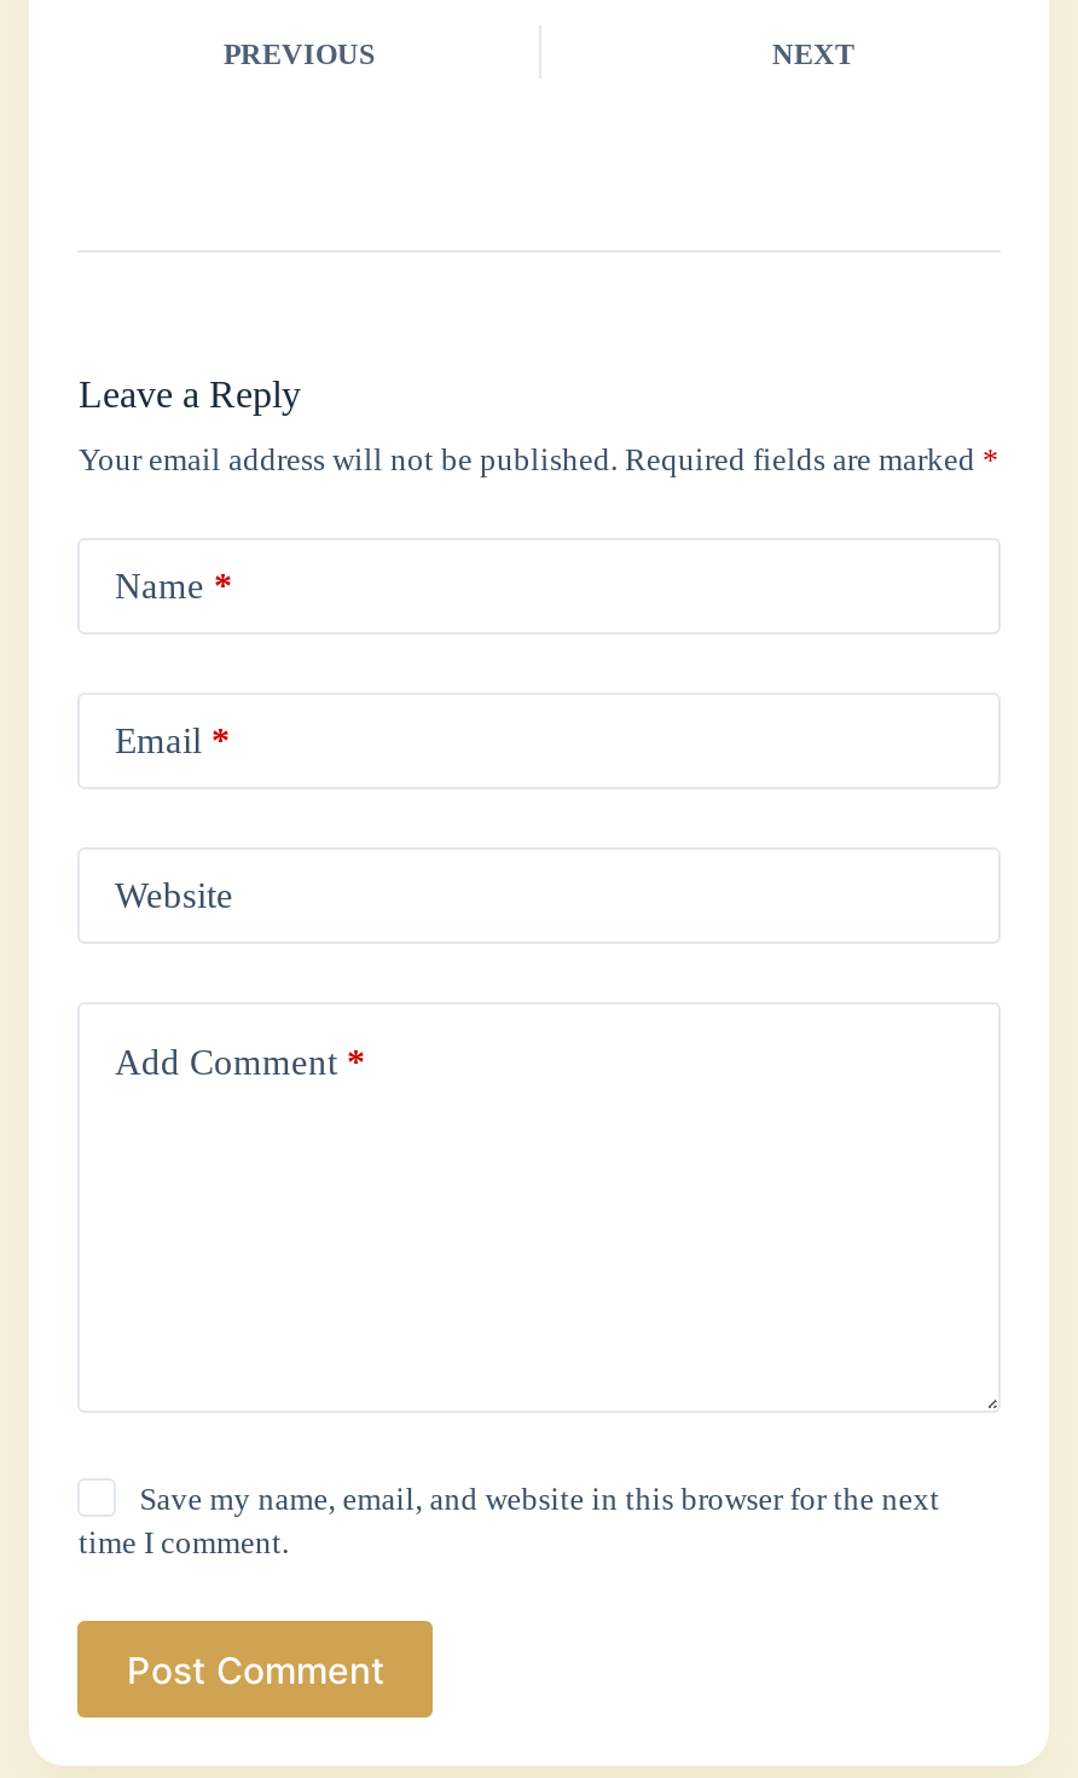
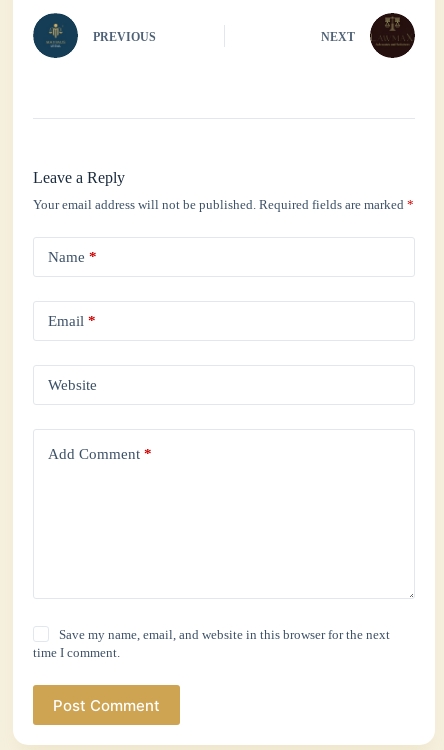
+ [image]

+ [image]
